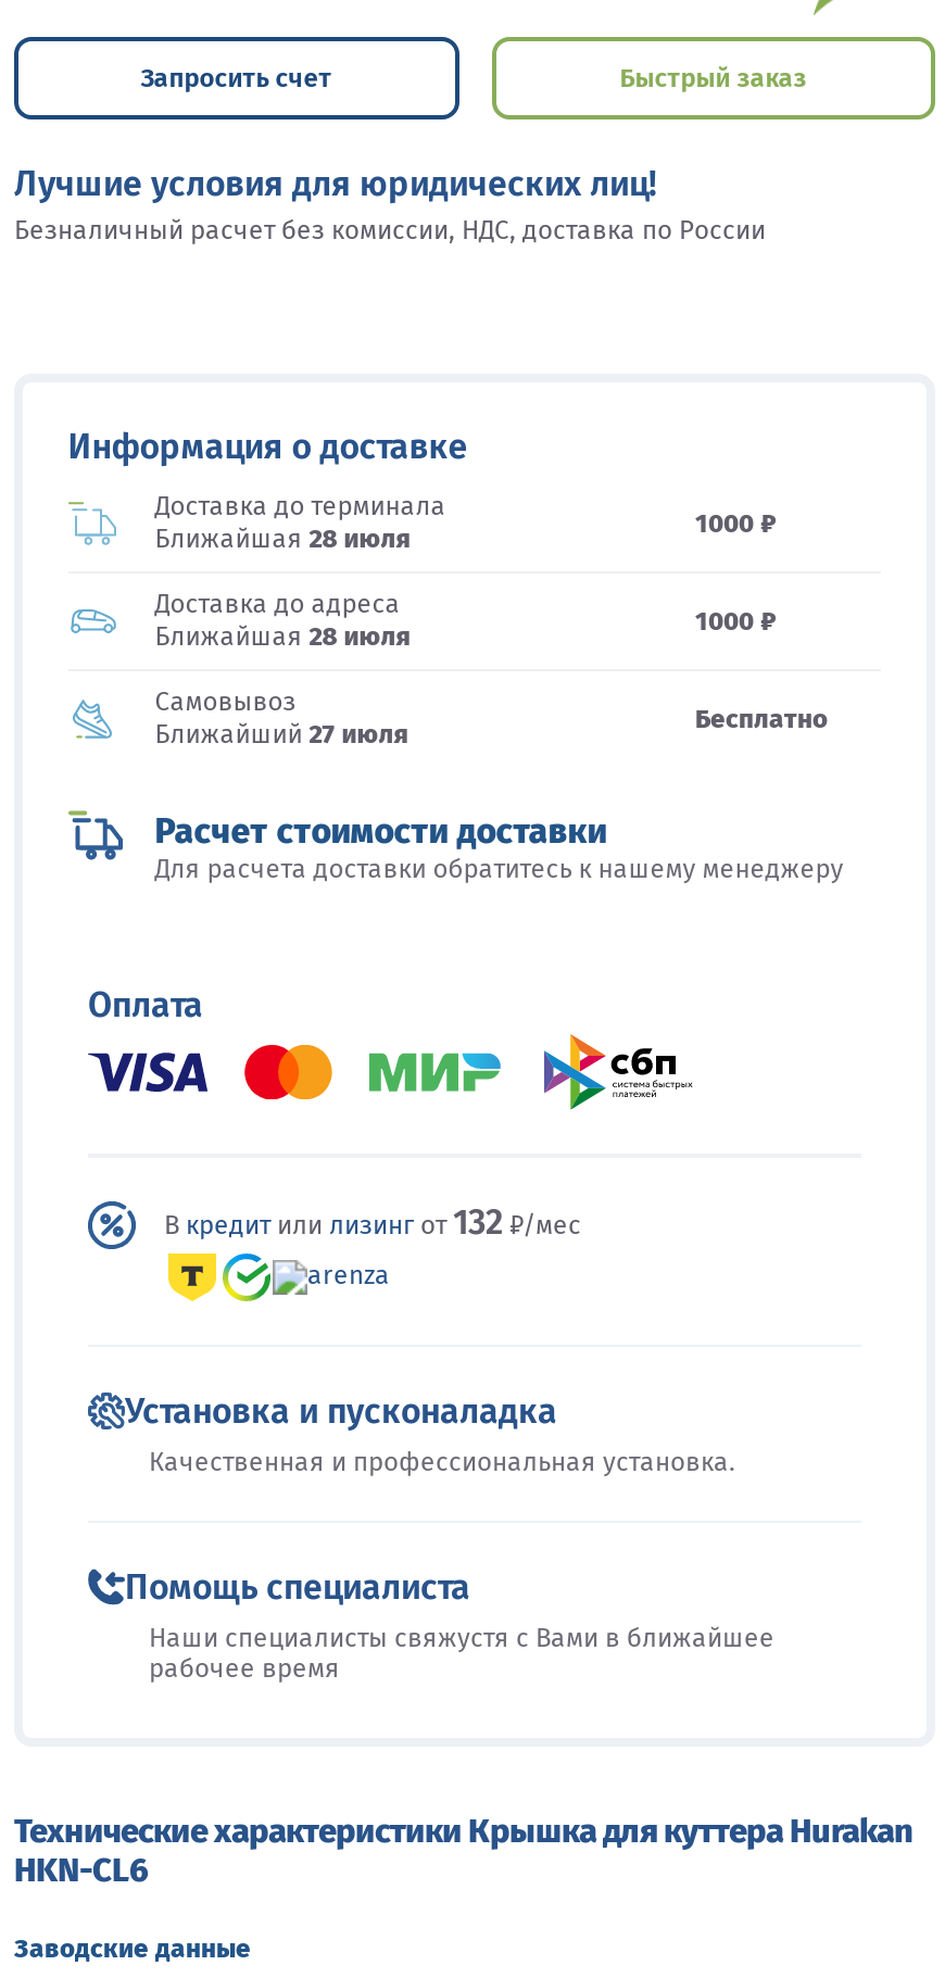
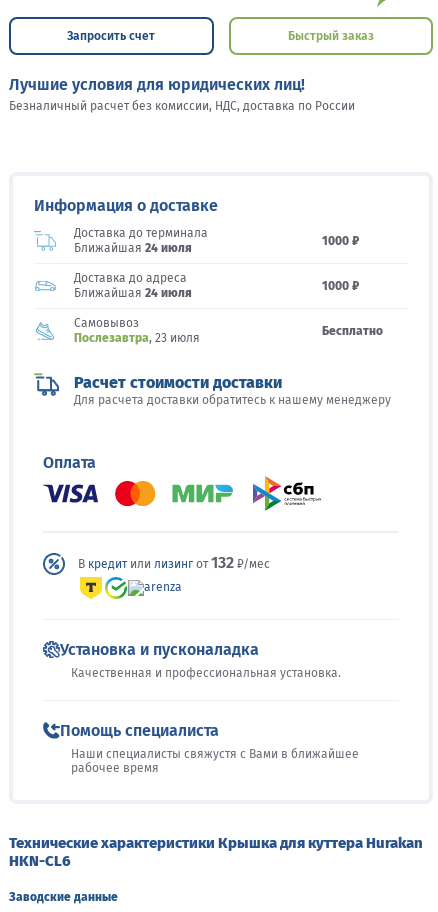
- Ближайшая 28 июля
+ Ближайшая 24 июля

- Ближайшая 28 июля
+ Ближайшая 24 июля

- Ближайший 27 июля
+ Послезавтра, 23 июля
